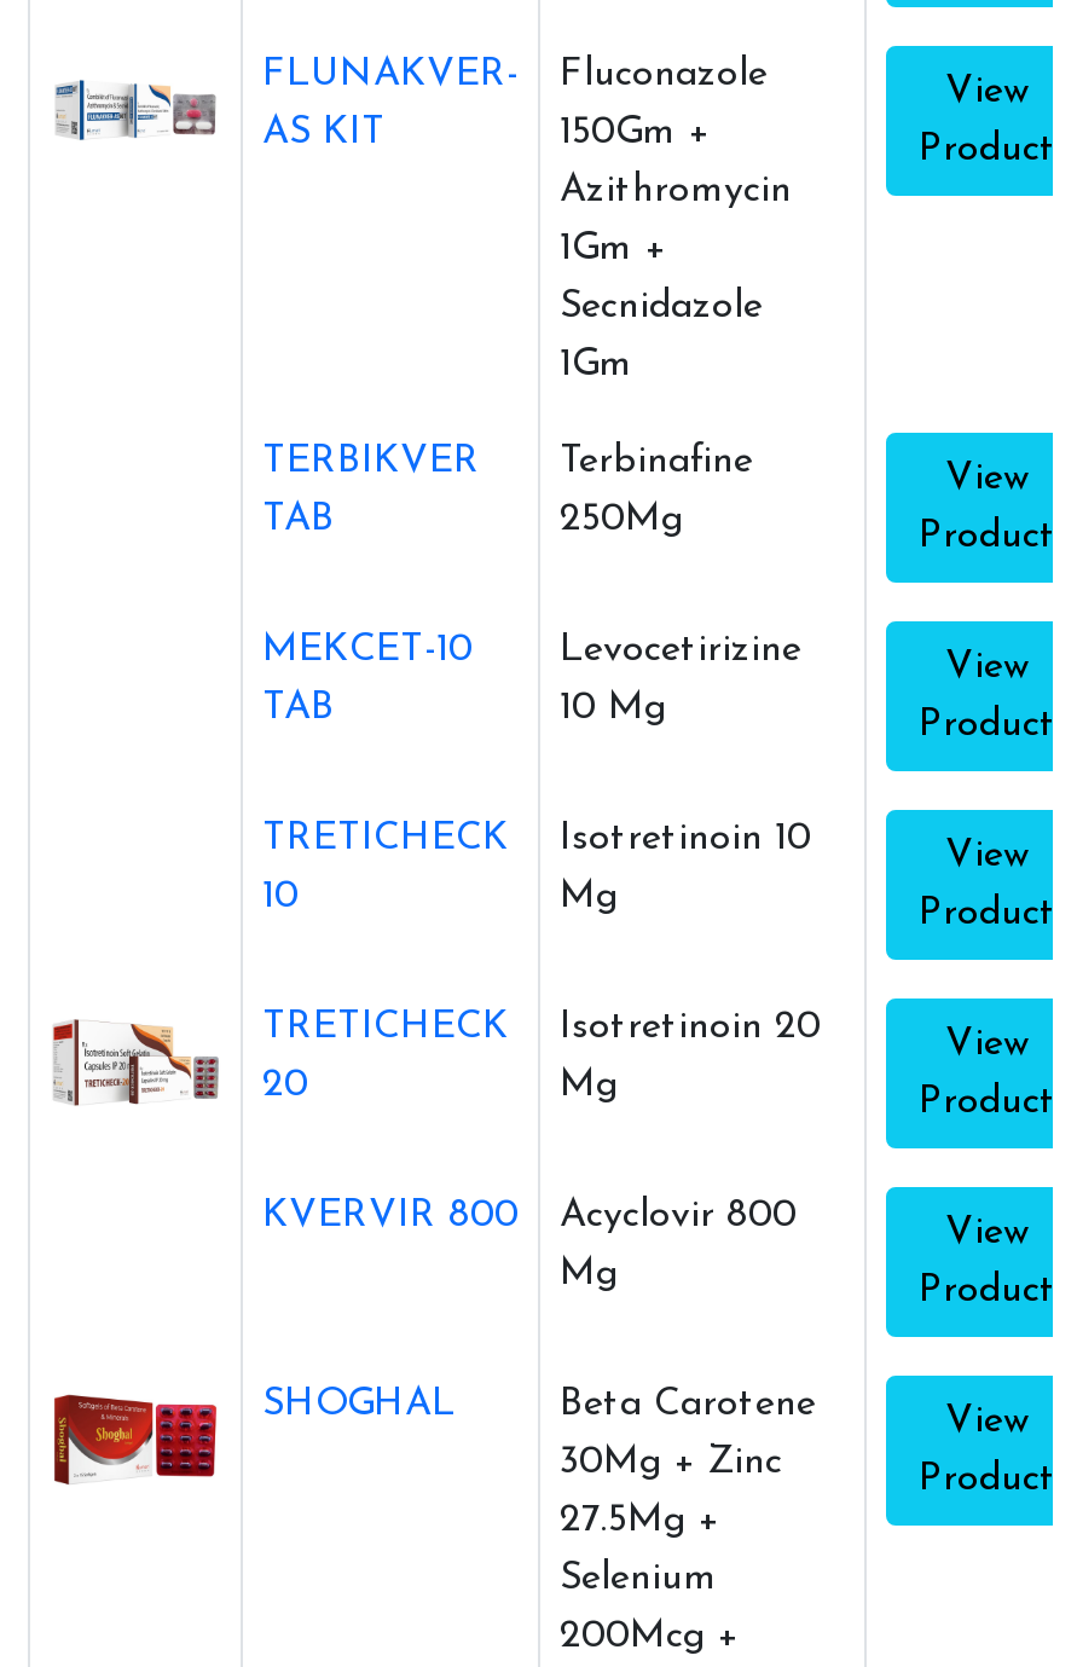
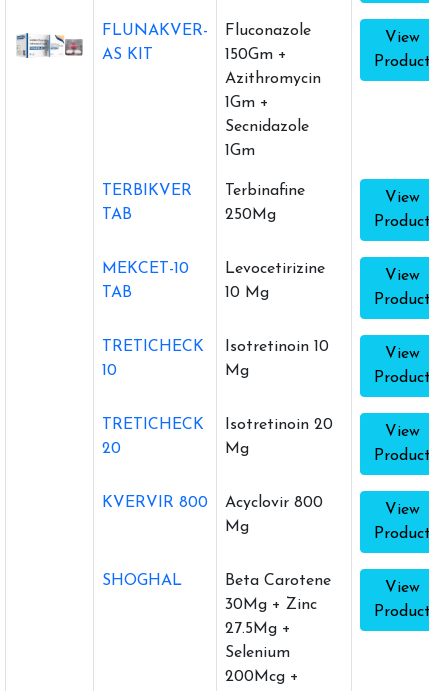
- [image]

- [image]
